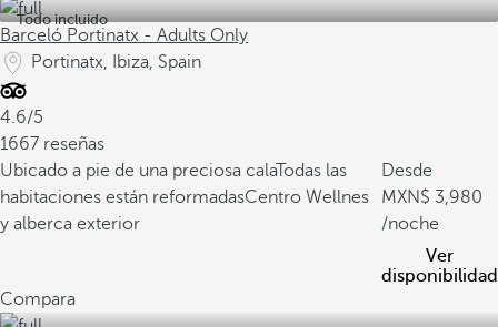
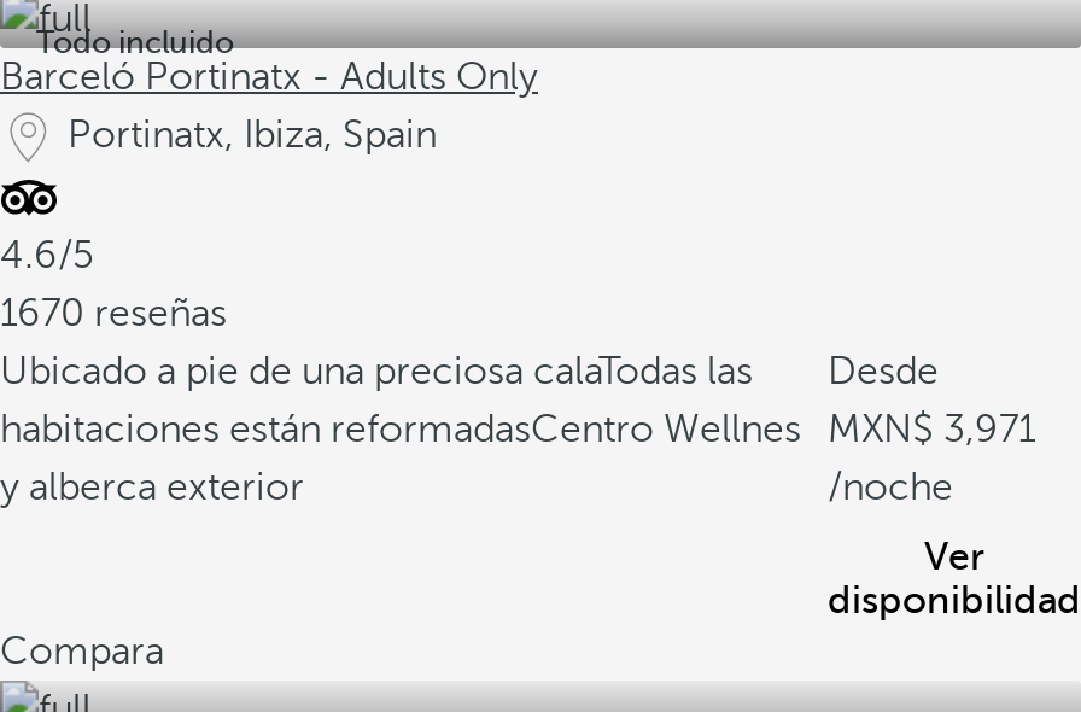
- 1667 reseñas
+ 1670 reseñas

- 3,980
+ 3,971
